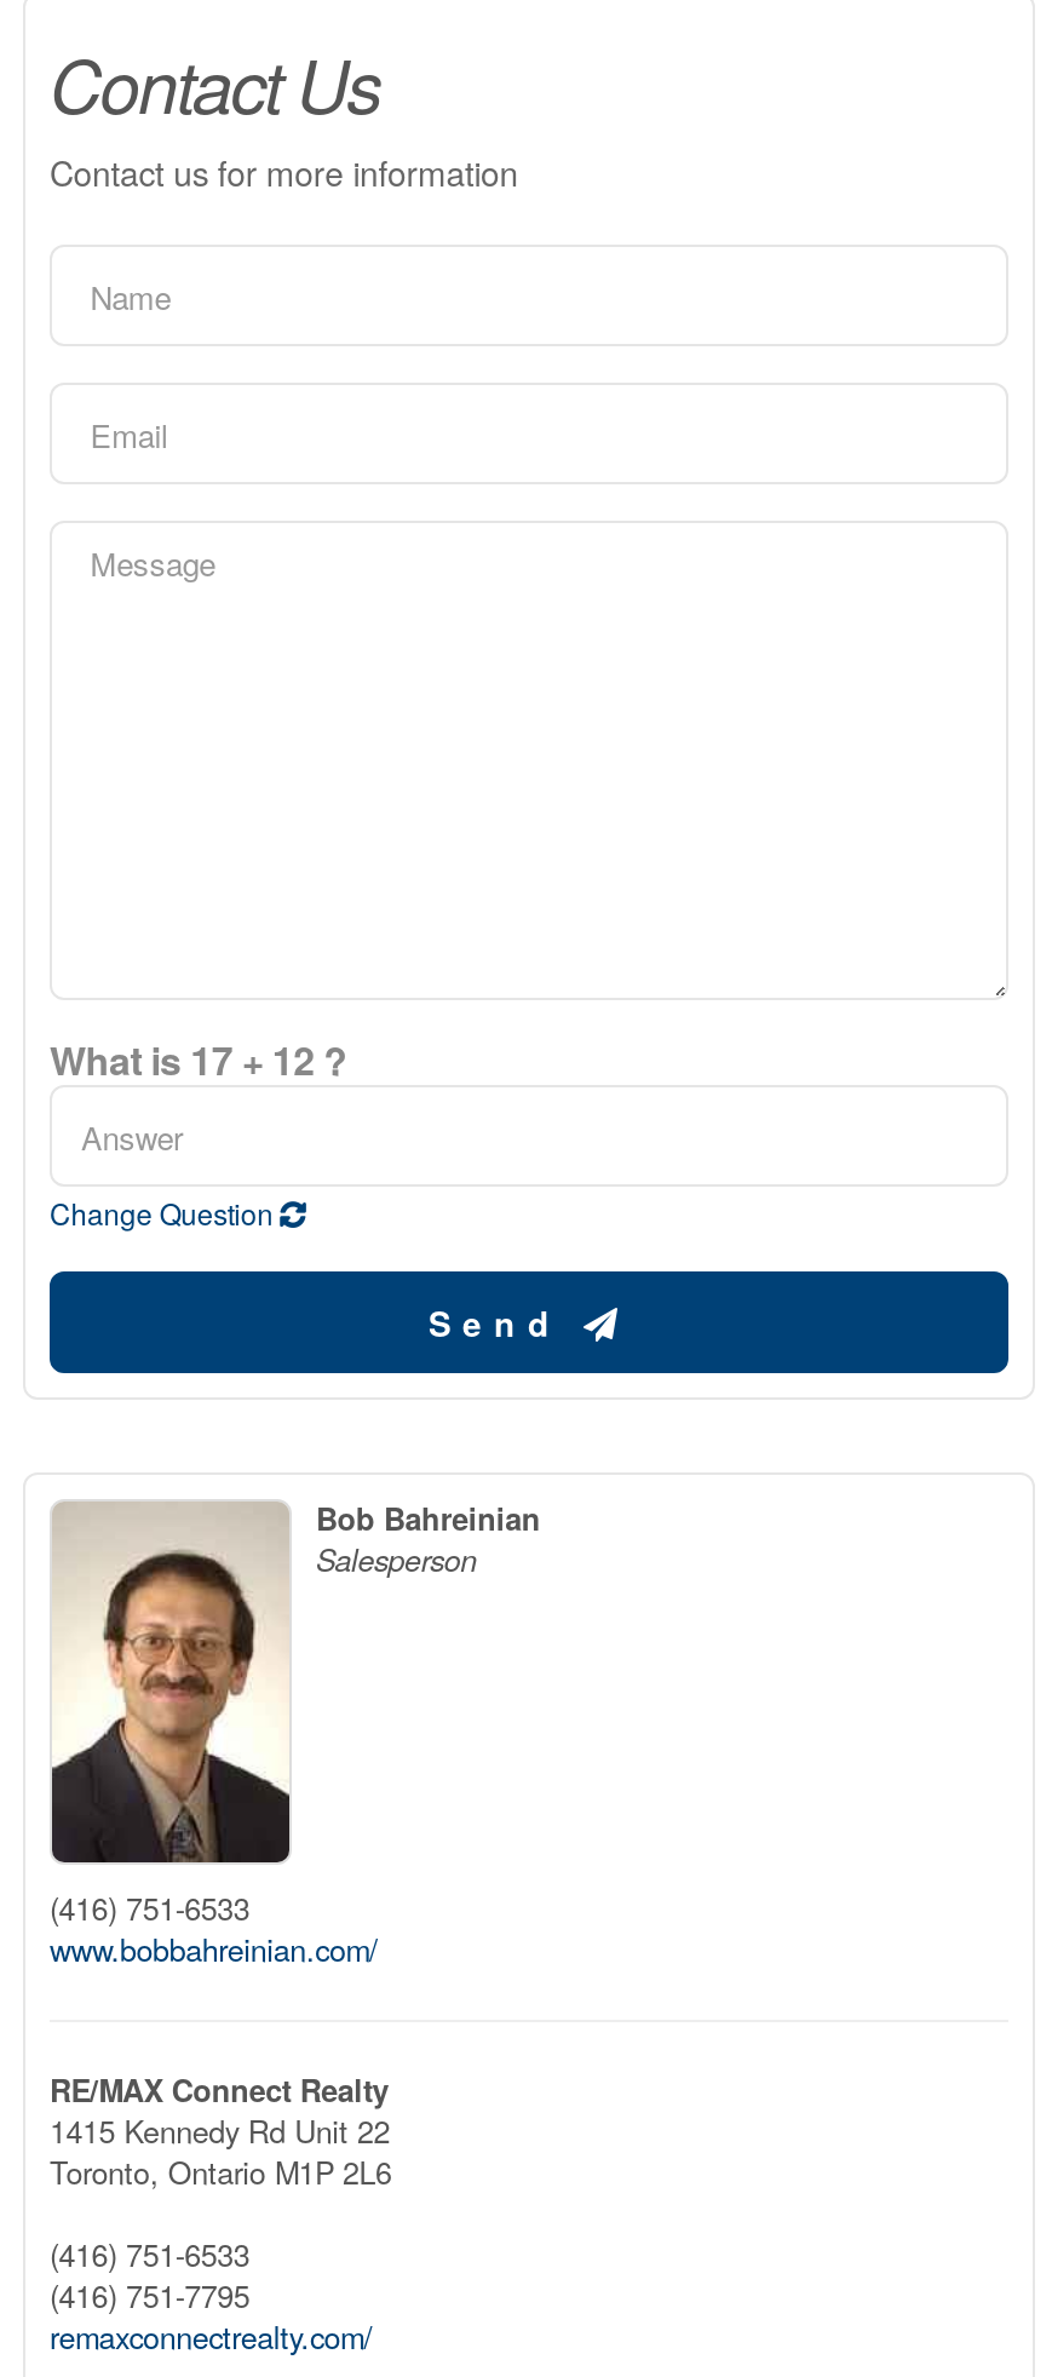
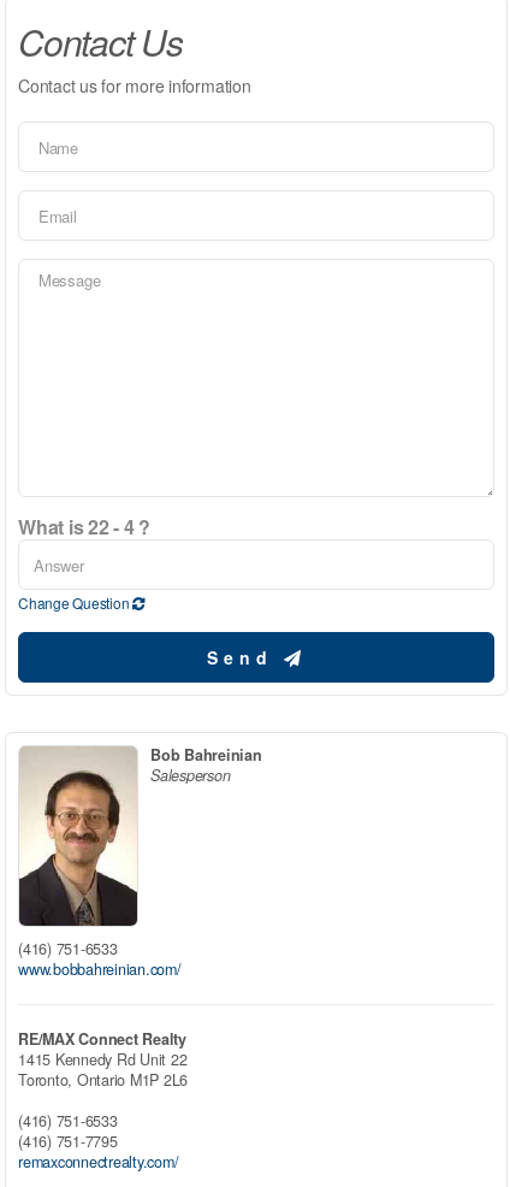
- What is 17 + 12 ?
+ What is 22 - 4 ?
